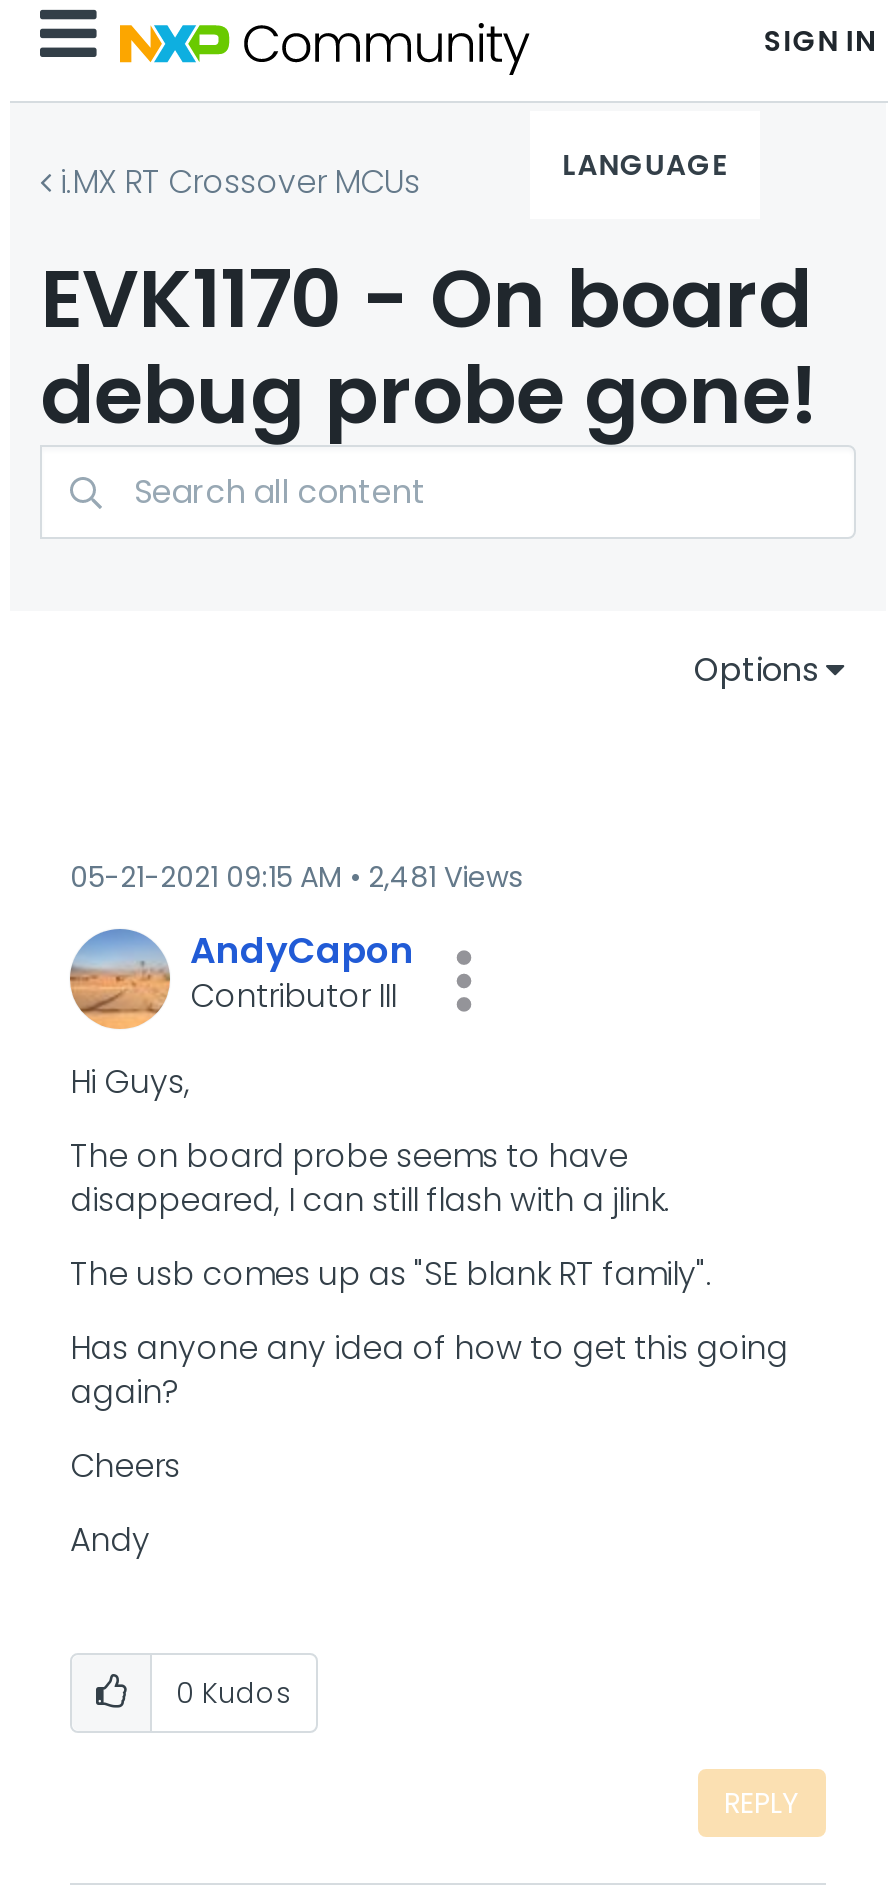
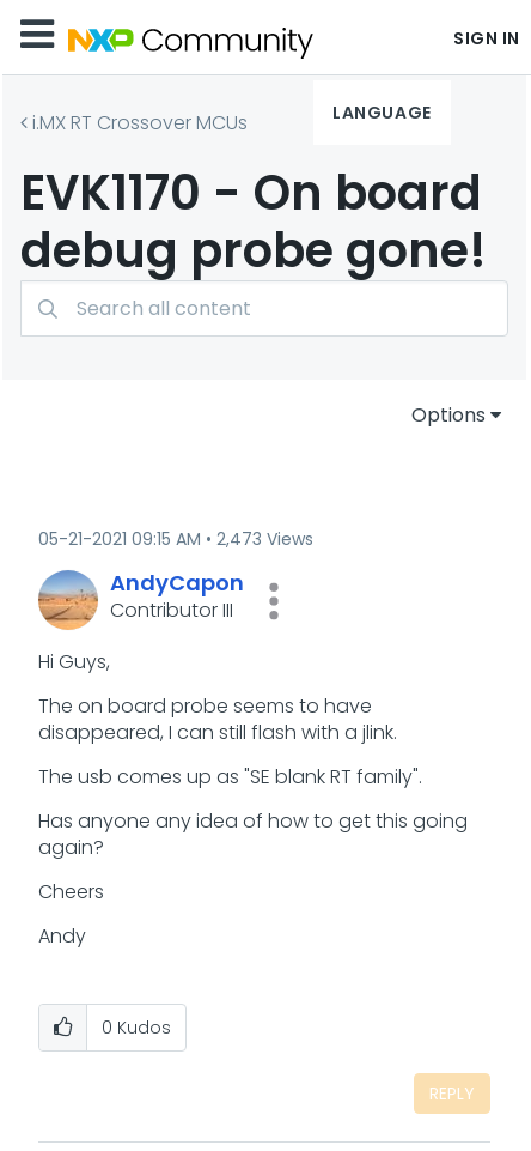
- 05-21-2021 09:15 AM 2,481 Views
+ 05-21-2021 09:15 AM 2,473 Views
